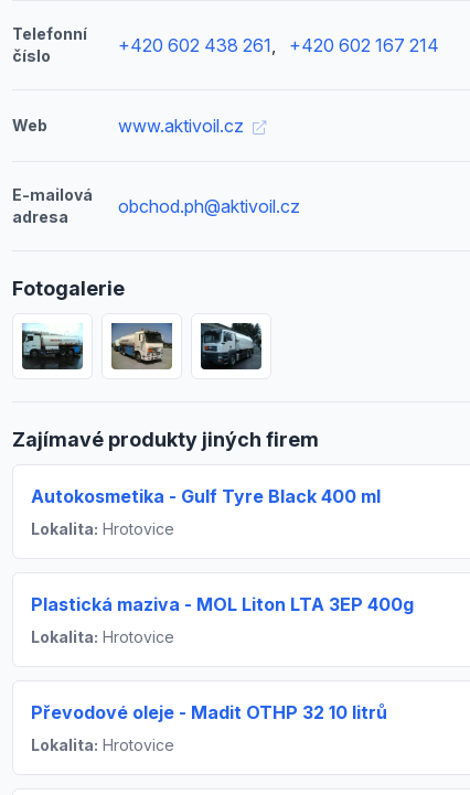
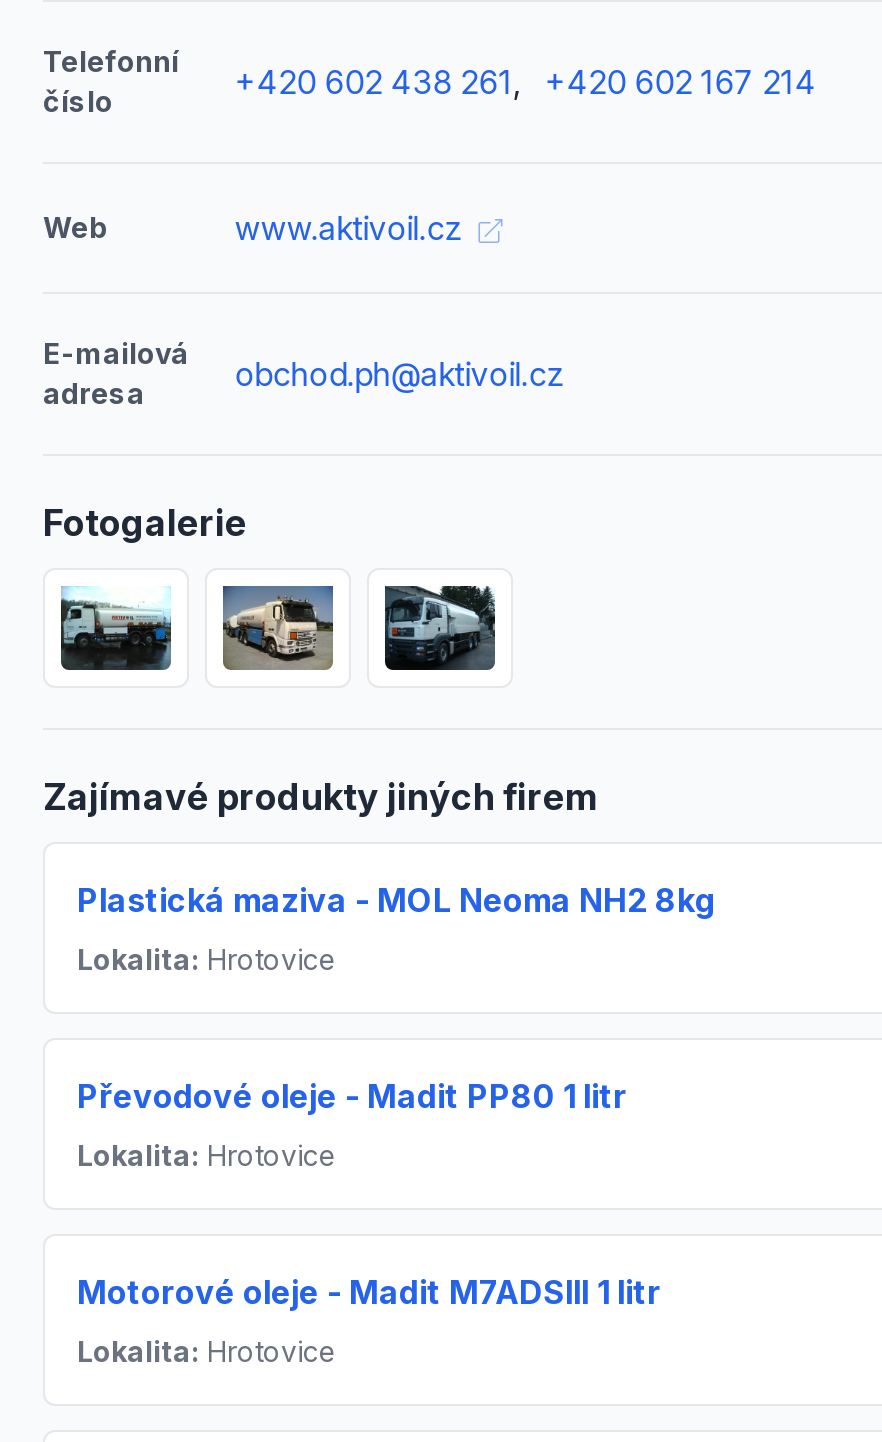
- Autokosmetika - Gulf Tyre Black 400 ml
+ Plastická maziva - MOL Neoma NH2 8kg

- Plastická maziva - MOL Liton LTA 3EP 400g
+ Převodové oleje - Madit PP80 1 litr

- Převodové oleje - Madit OTHP 32 10 litrů
+ Motorové oleje - Madit M7ADSIII 1 litr
